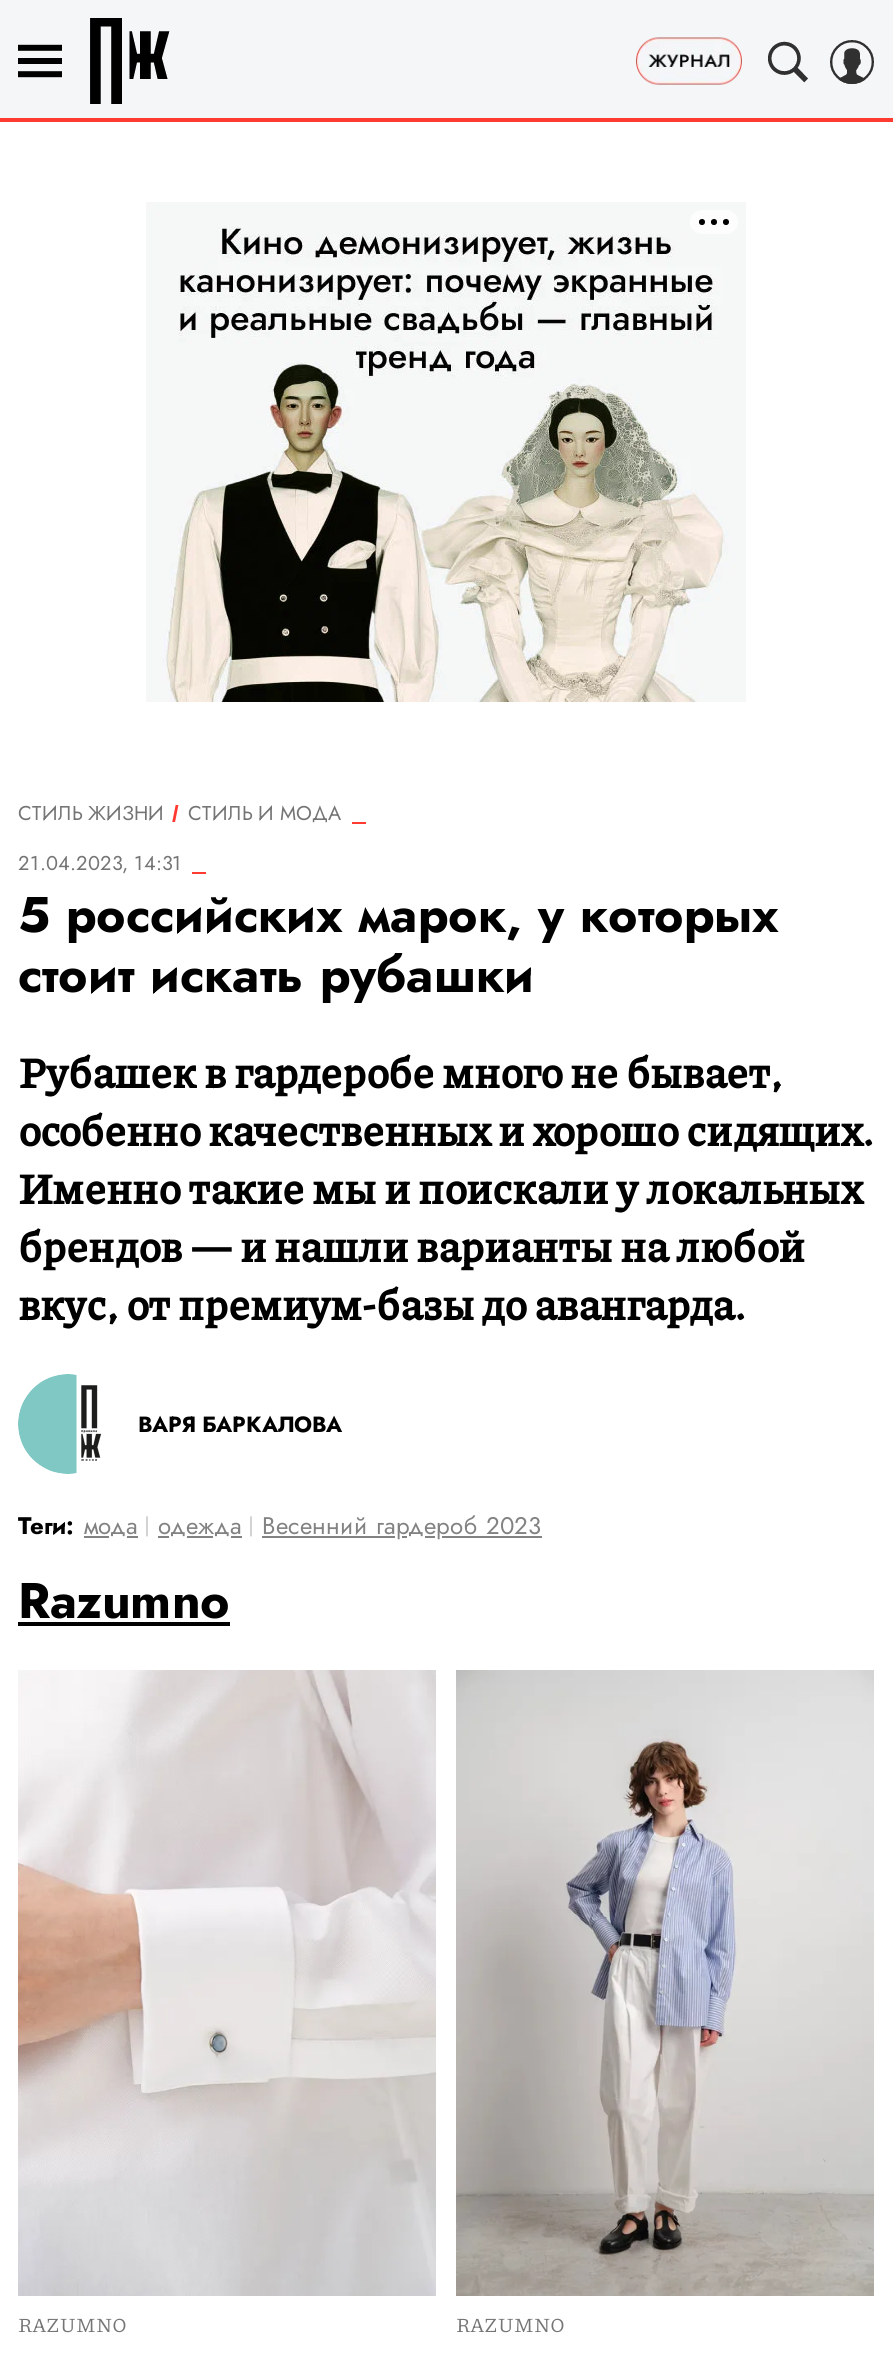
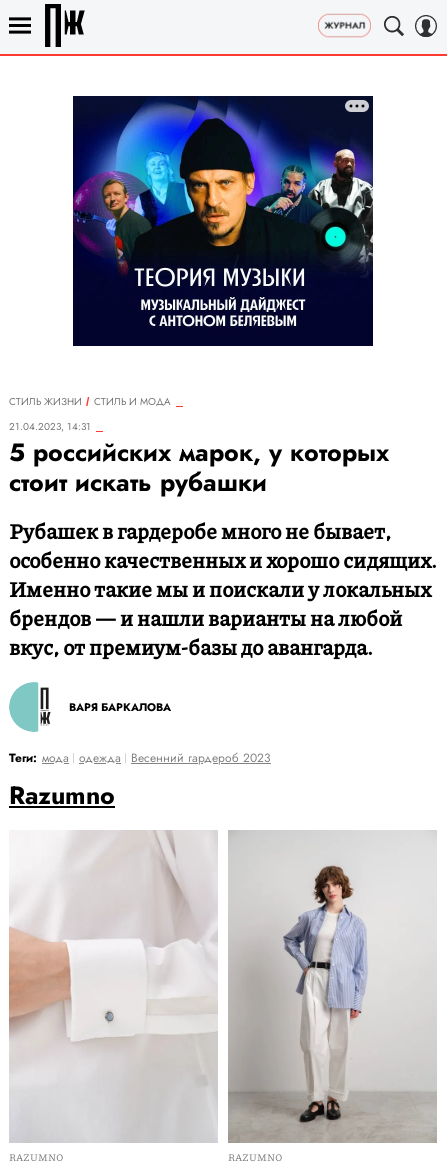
- [image]
+ [image]
